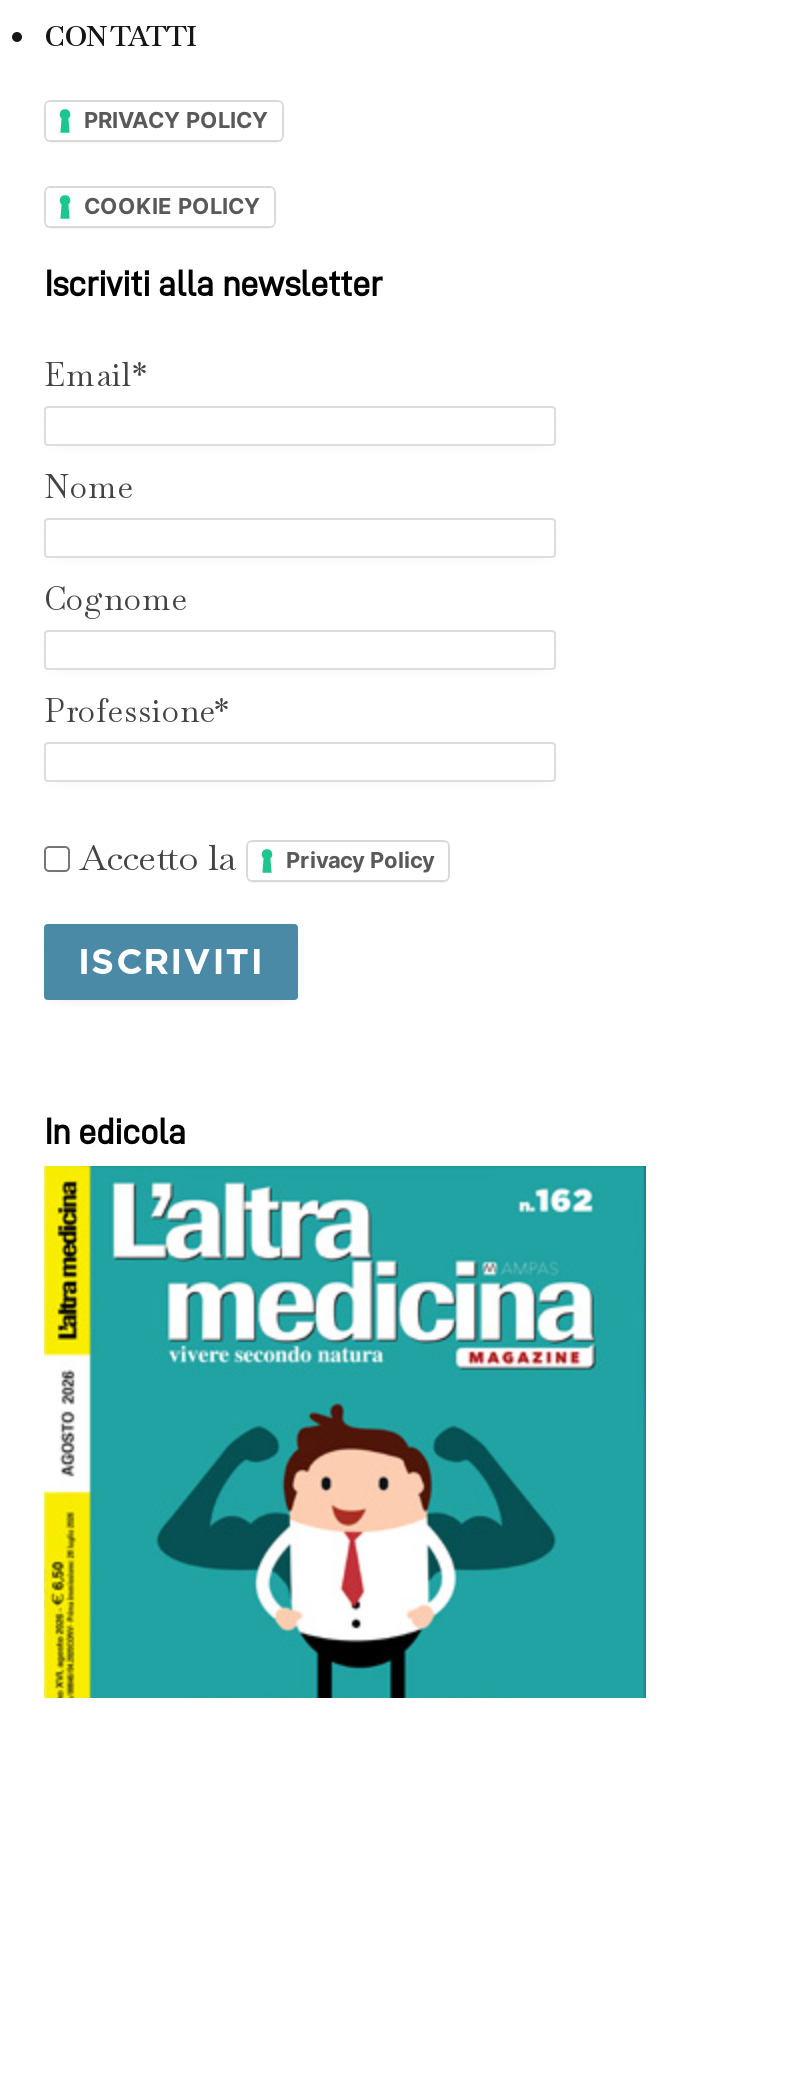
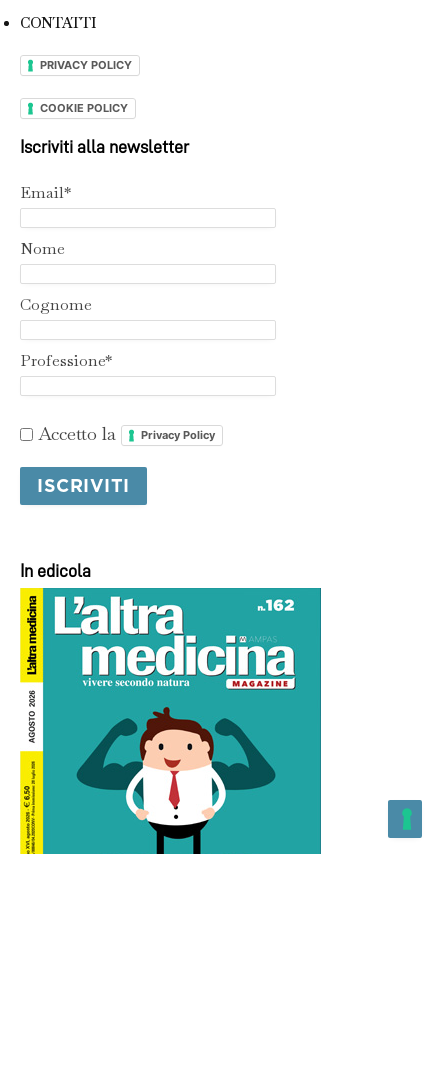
+ [image]
